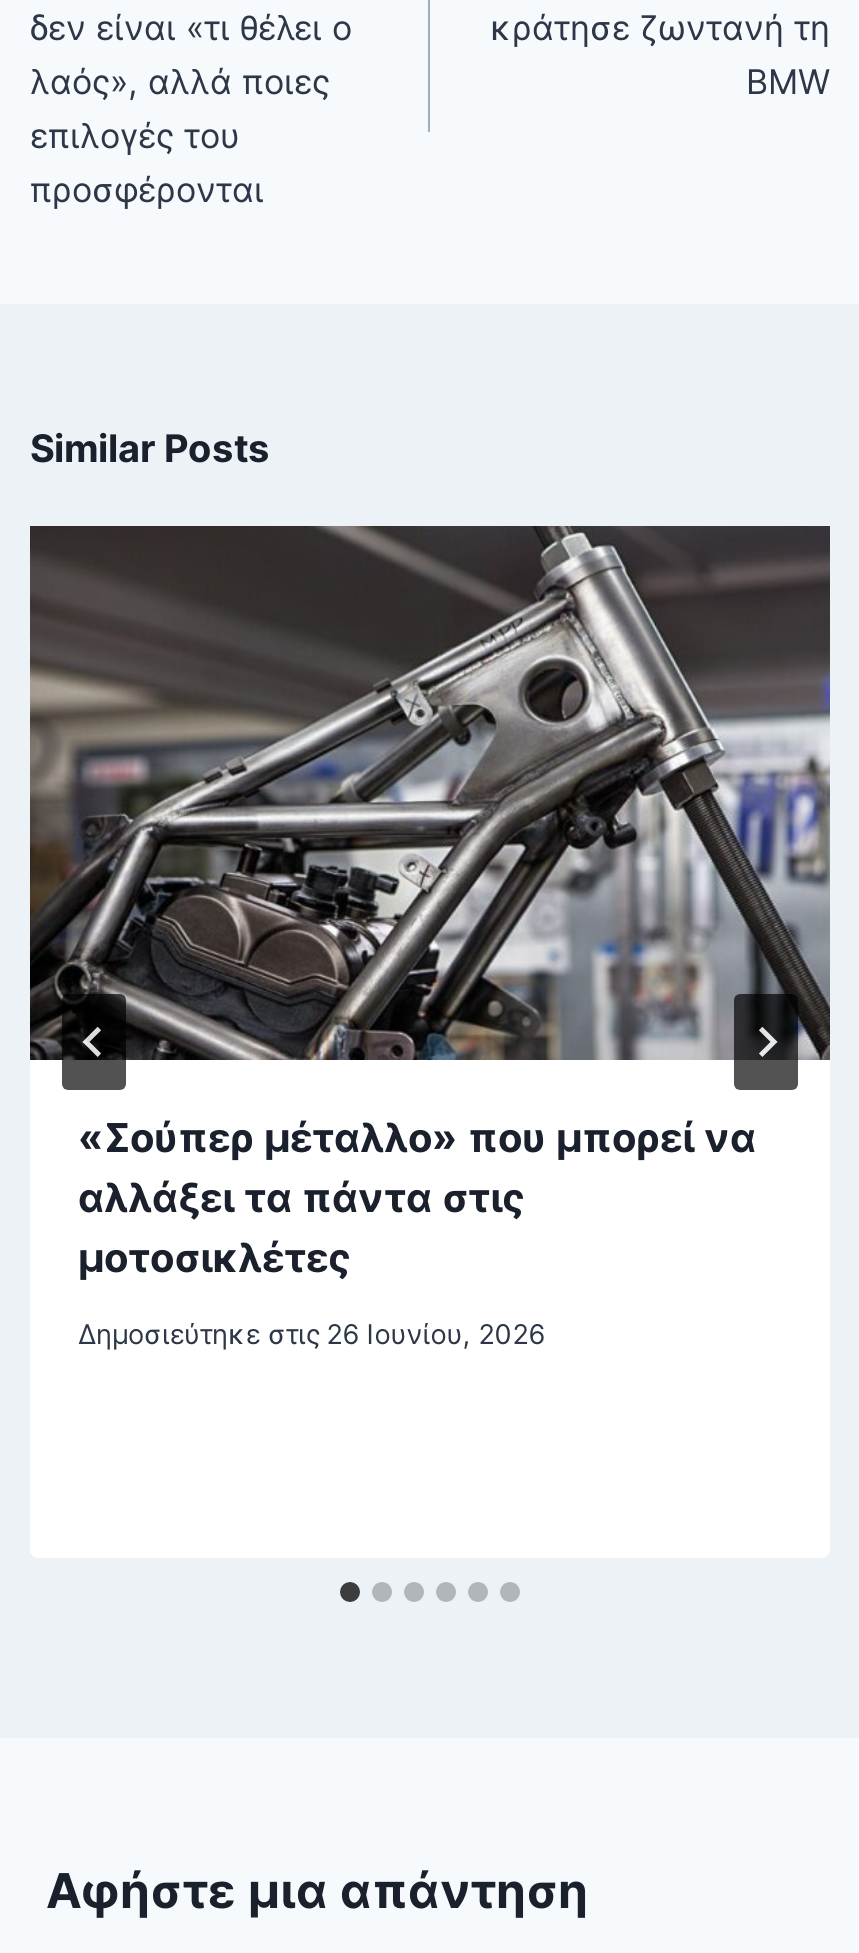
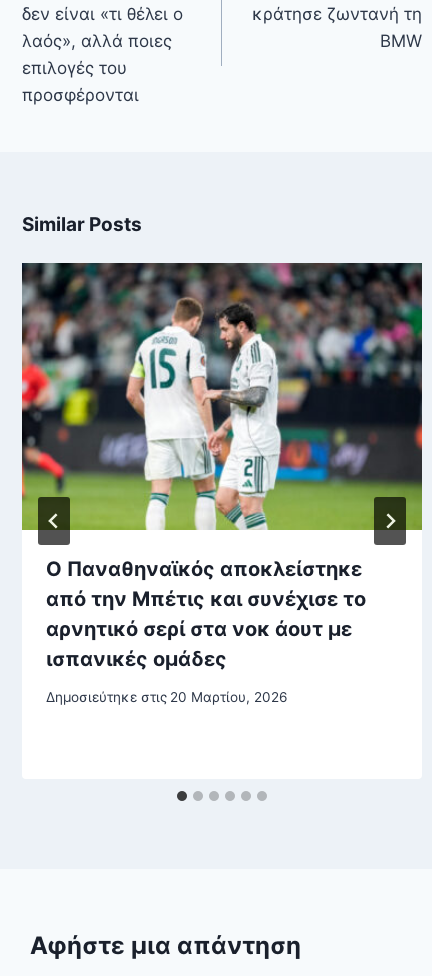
- [image]
- «Σούπερ μέταλλο» που μπορεί να
- αλλάξει τα πάντα στις
- μοτοσικλέτες
+ [image]
+ Ο Παναθηναϊκός αποκλείστηκε
+ από την Μπέτις και συνέχισε το
+ αρνητικό σερί στα νοκ άουτ με
+ ισπανικές ομάδες

- Δημοσιεύτηκε στις 26 Ιουνίου, 2026
+ Δημοσιεύτηκε στις 20 Μαρτίου, 2026
